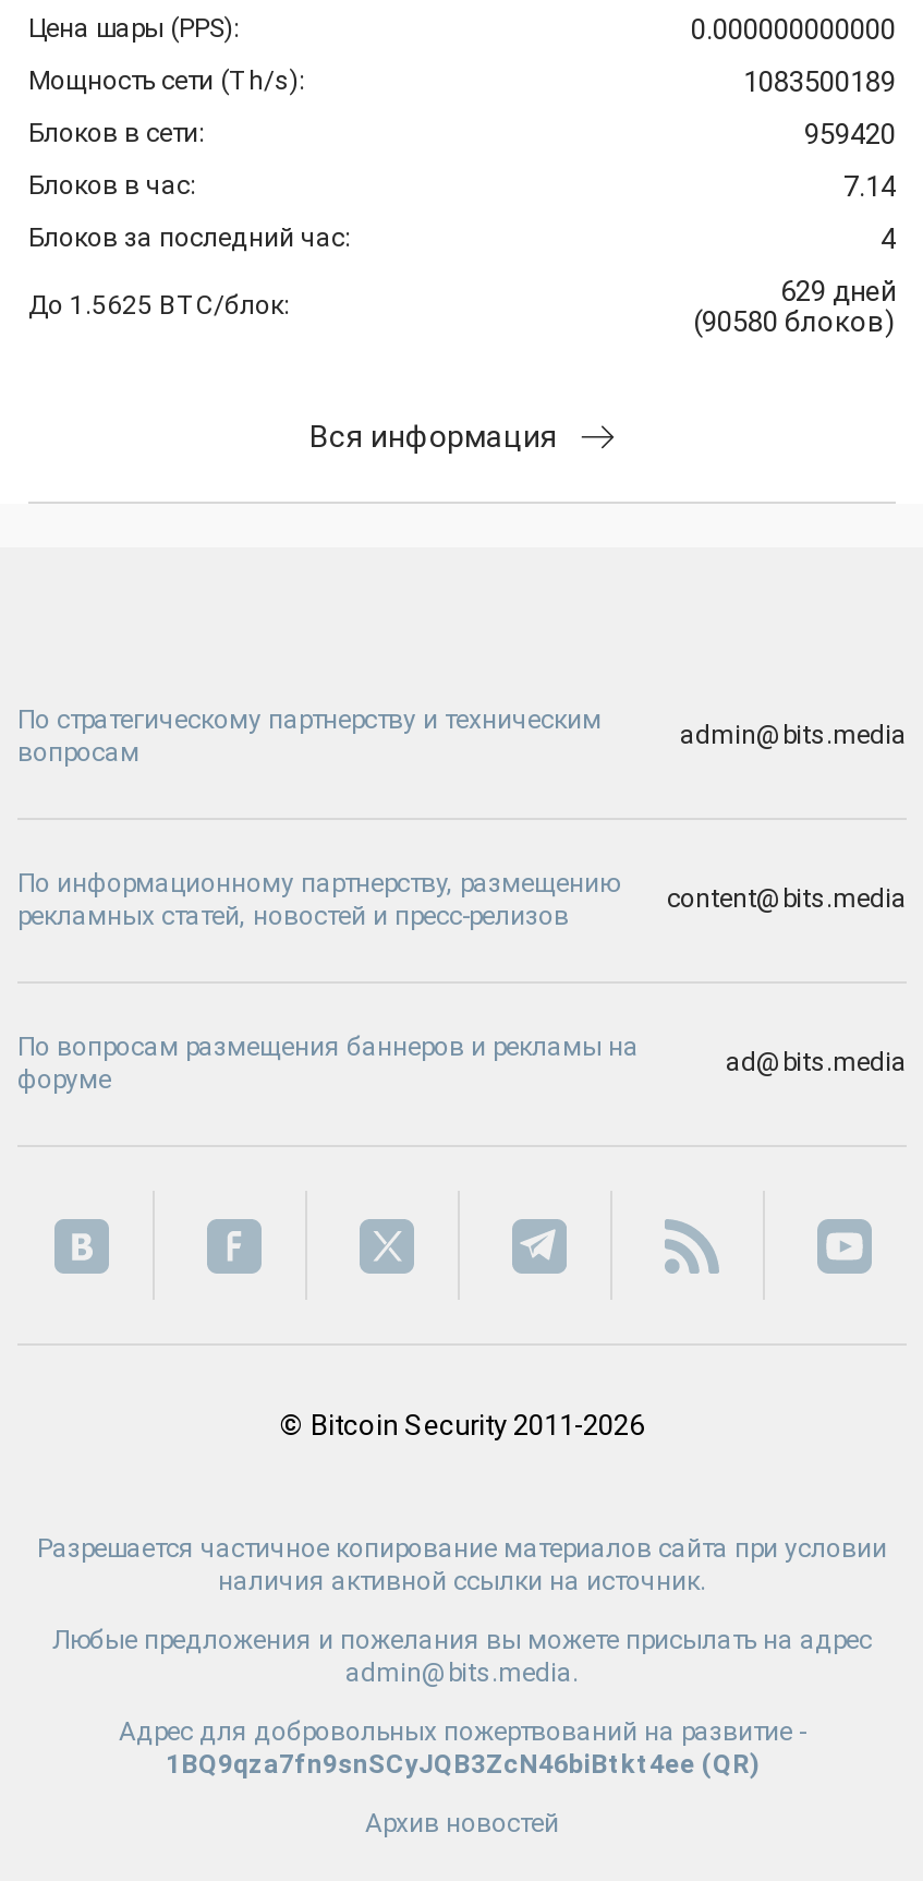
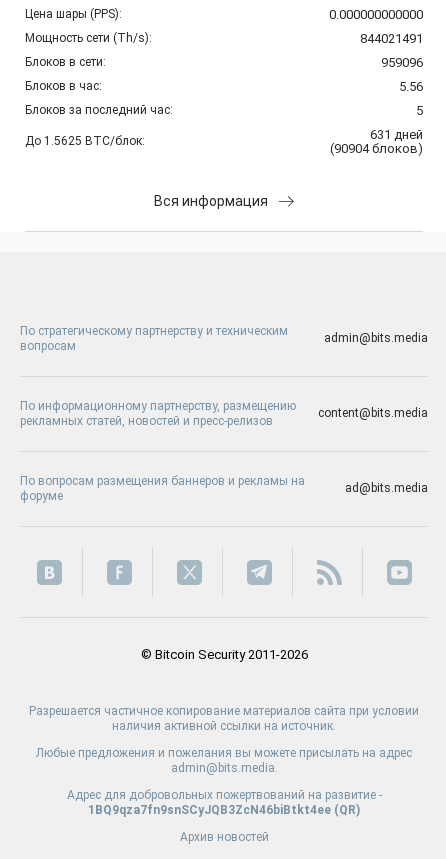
- 1083500189
+ 844021491

- 959420
+ 959096

- 7.14
+ 5.56

- 4
+ 5

- 629 дней
+ 631 дней

- (90580 блоков)
+ (90904 блоков)
